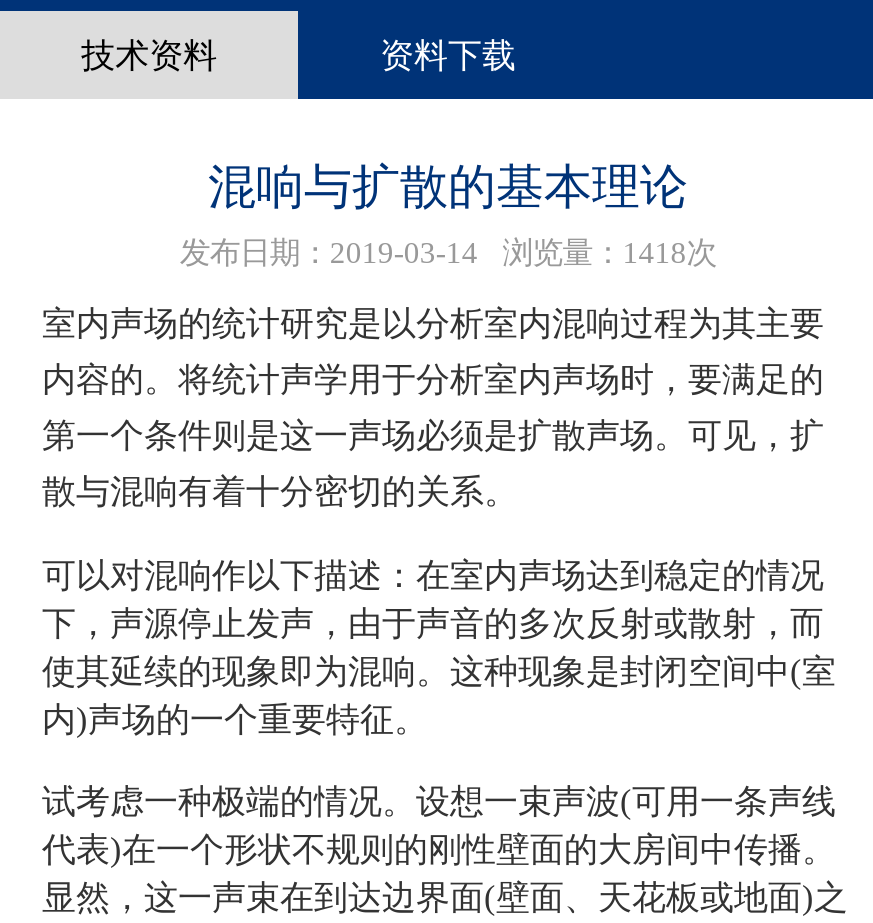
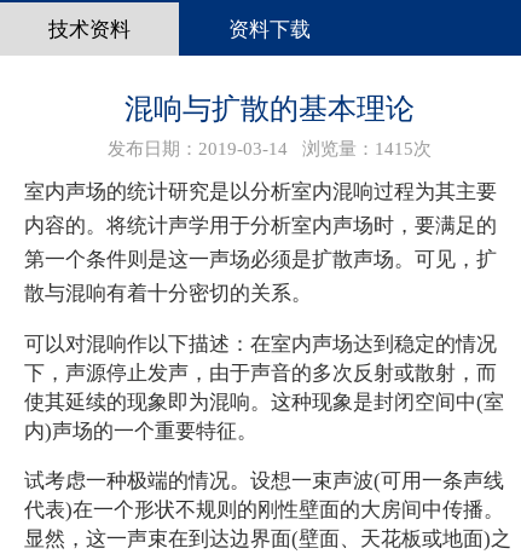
- 发布日期：2019-03-14 浏览量：1418次
+ 发布日期：2019-03-14 浏览量：1415次
